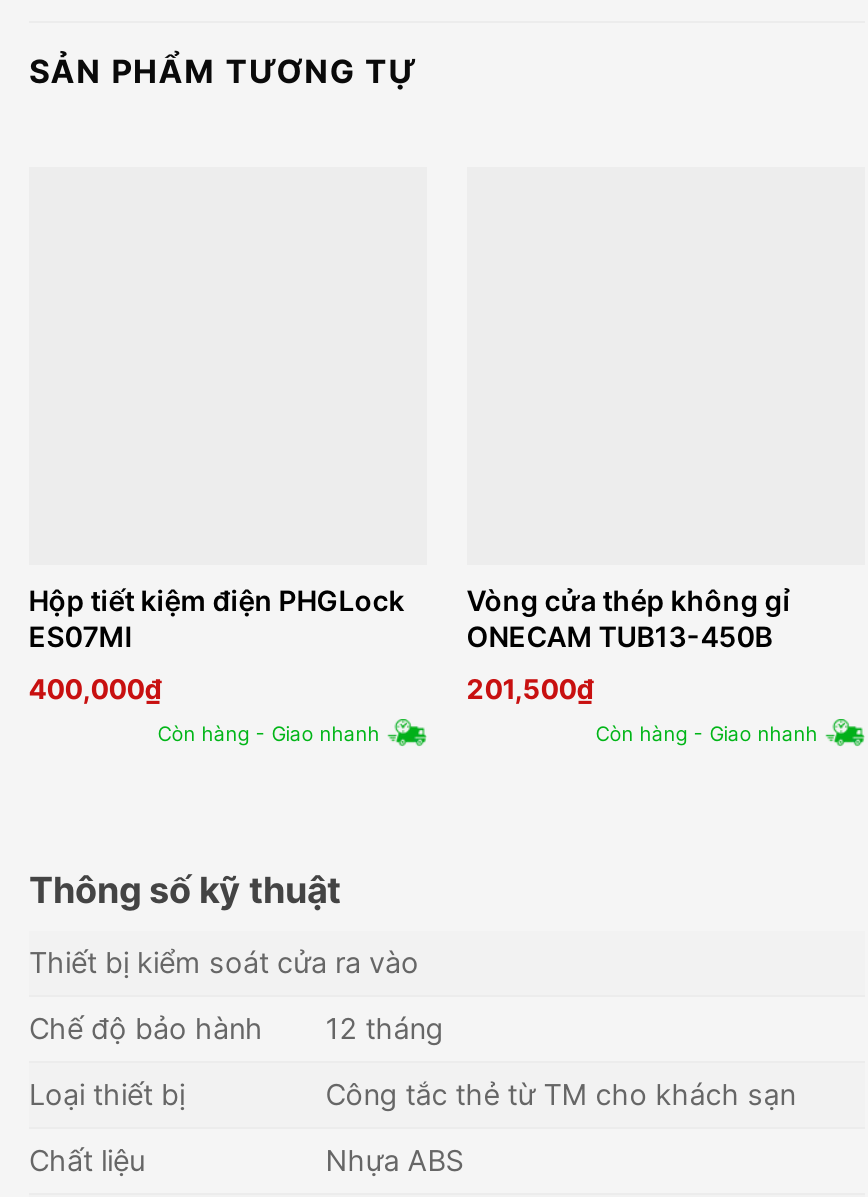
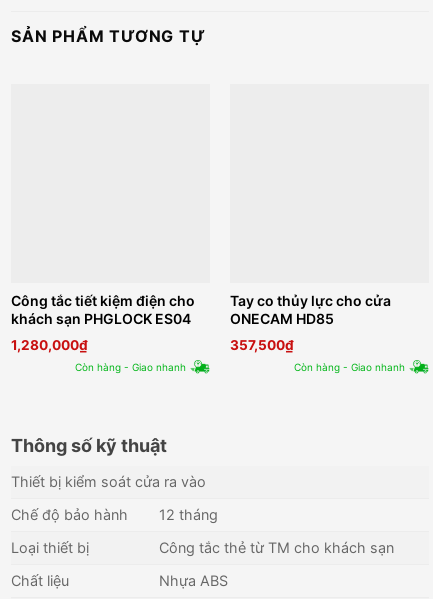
- Hộp tiết kiệm điện PHGLock
- ES07MI
+ Công tắc tiết kiệm điện cho
+ khách sạn PHGLOCK ES04

- Vòng cửa thép không gỉ
- ONECAM TUB13-450B
+ Tay co thủy lực cho cửa
+ ONECAM HD85

- 400,000₫
+ 1,280,000₫

- 201,500₫
+ 357,500₫
